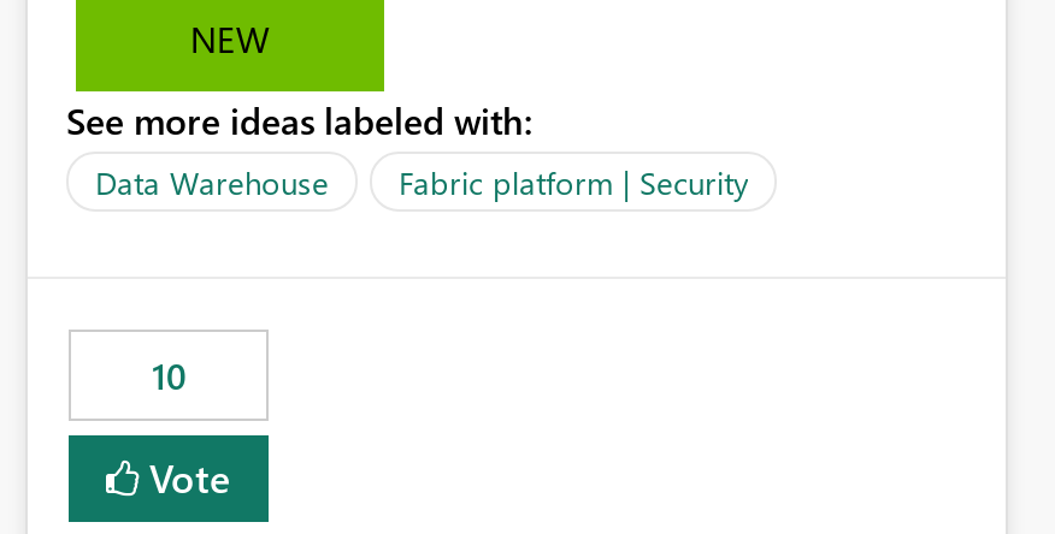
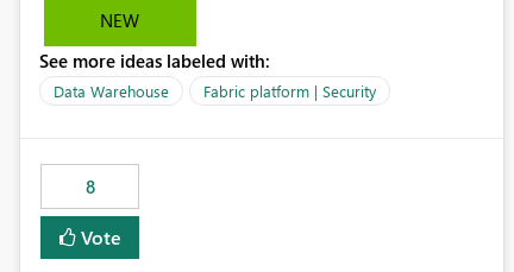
- 10
+ 8
